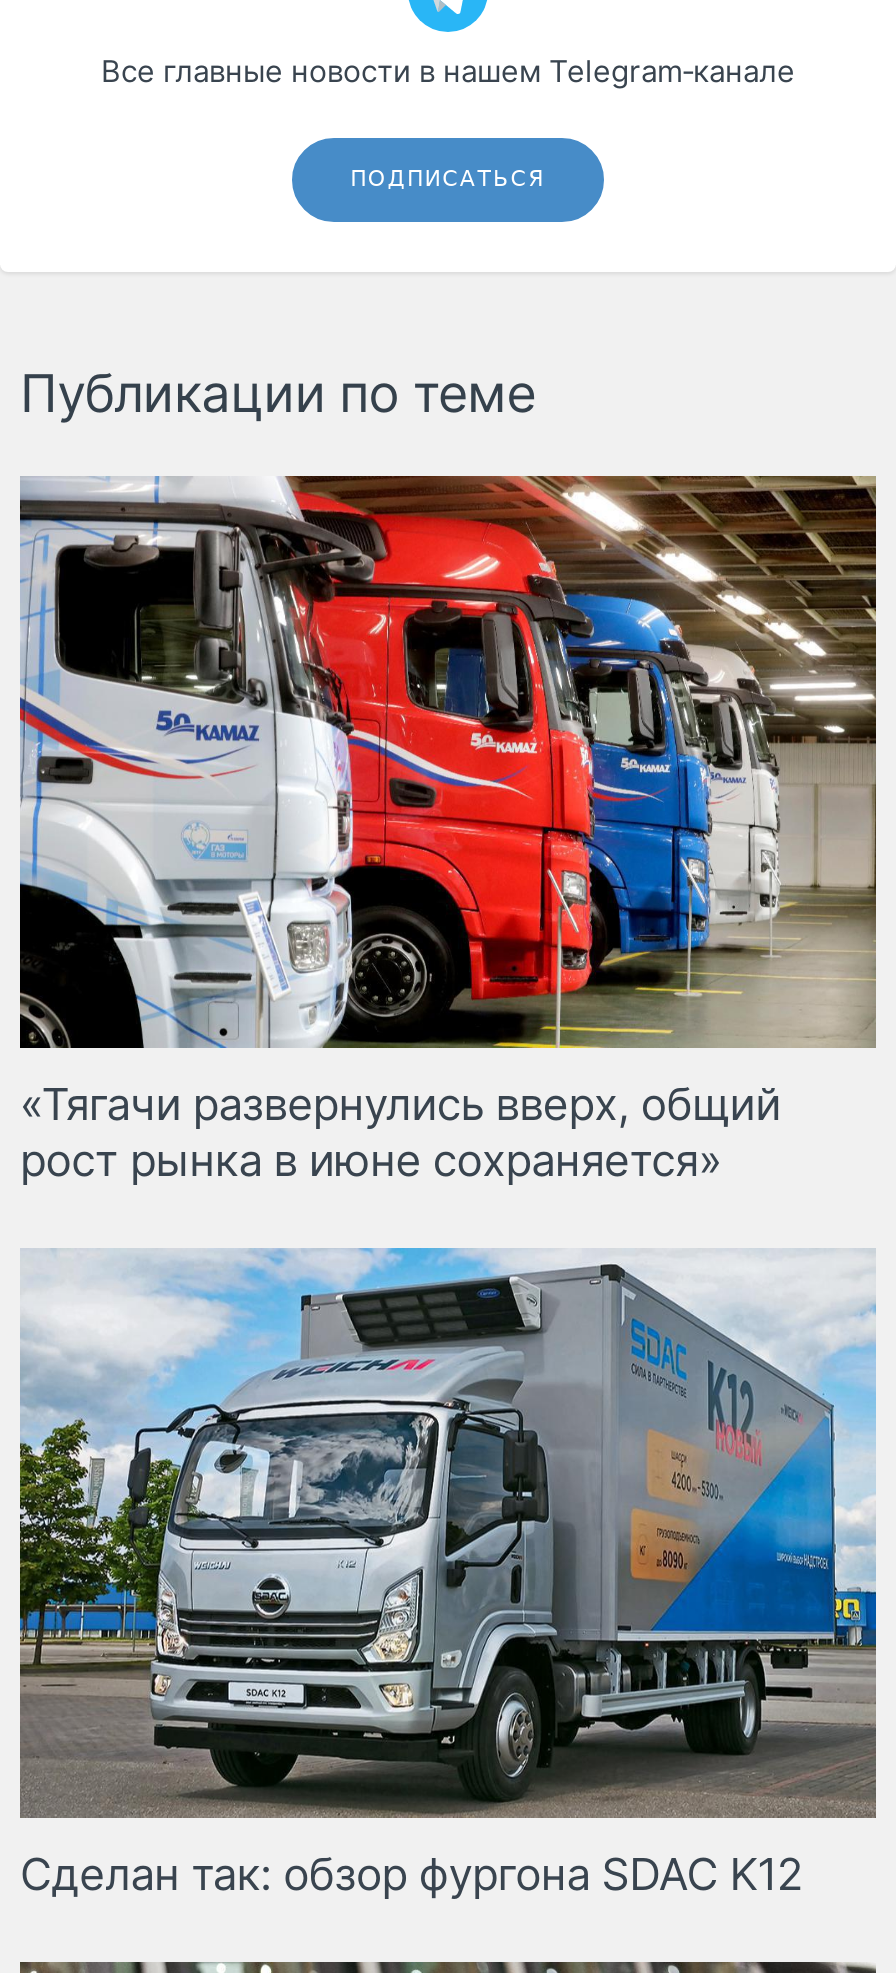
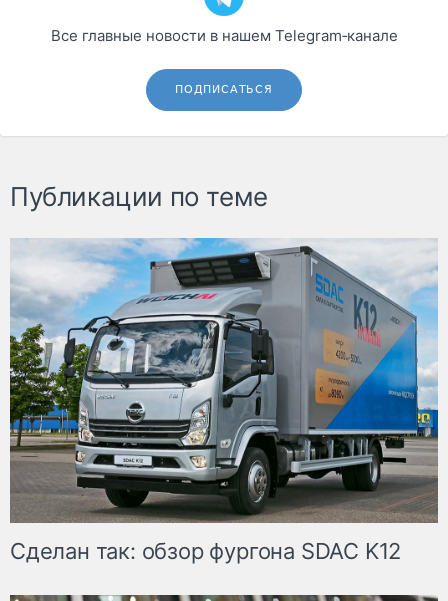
- [image]
- «Тягачи развернулись вверх, общий
- рост рынка в июне сохраняется»
